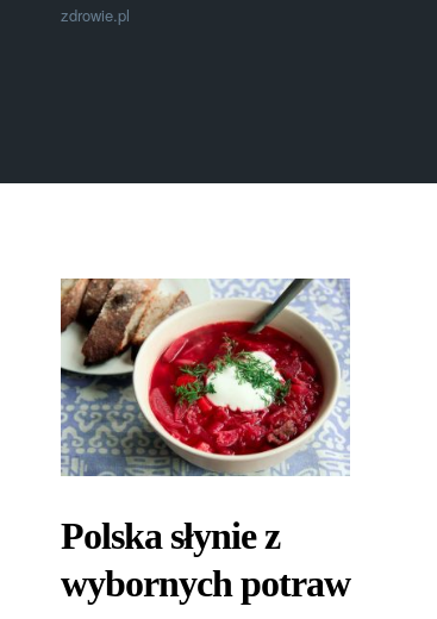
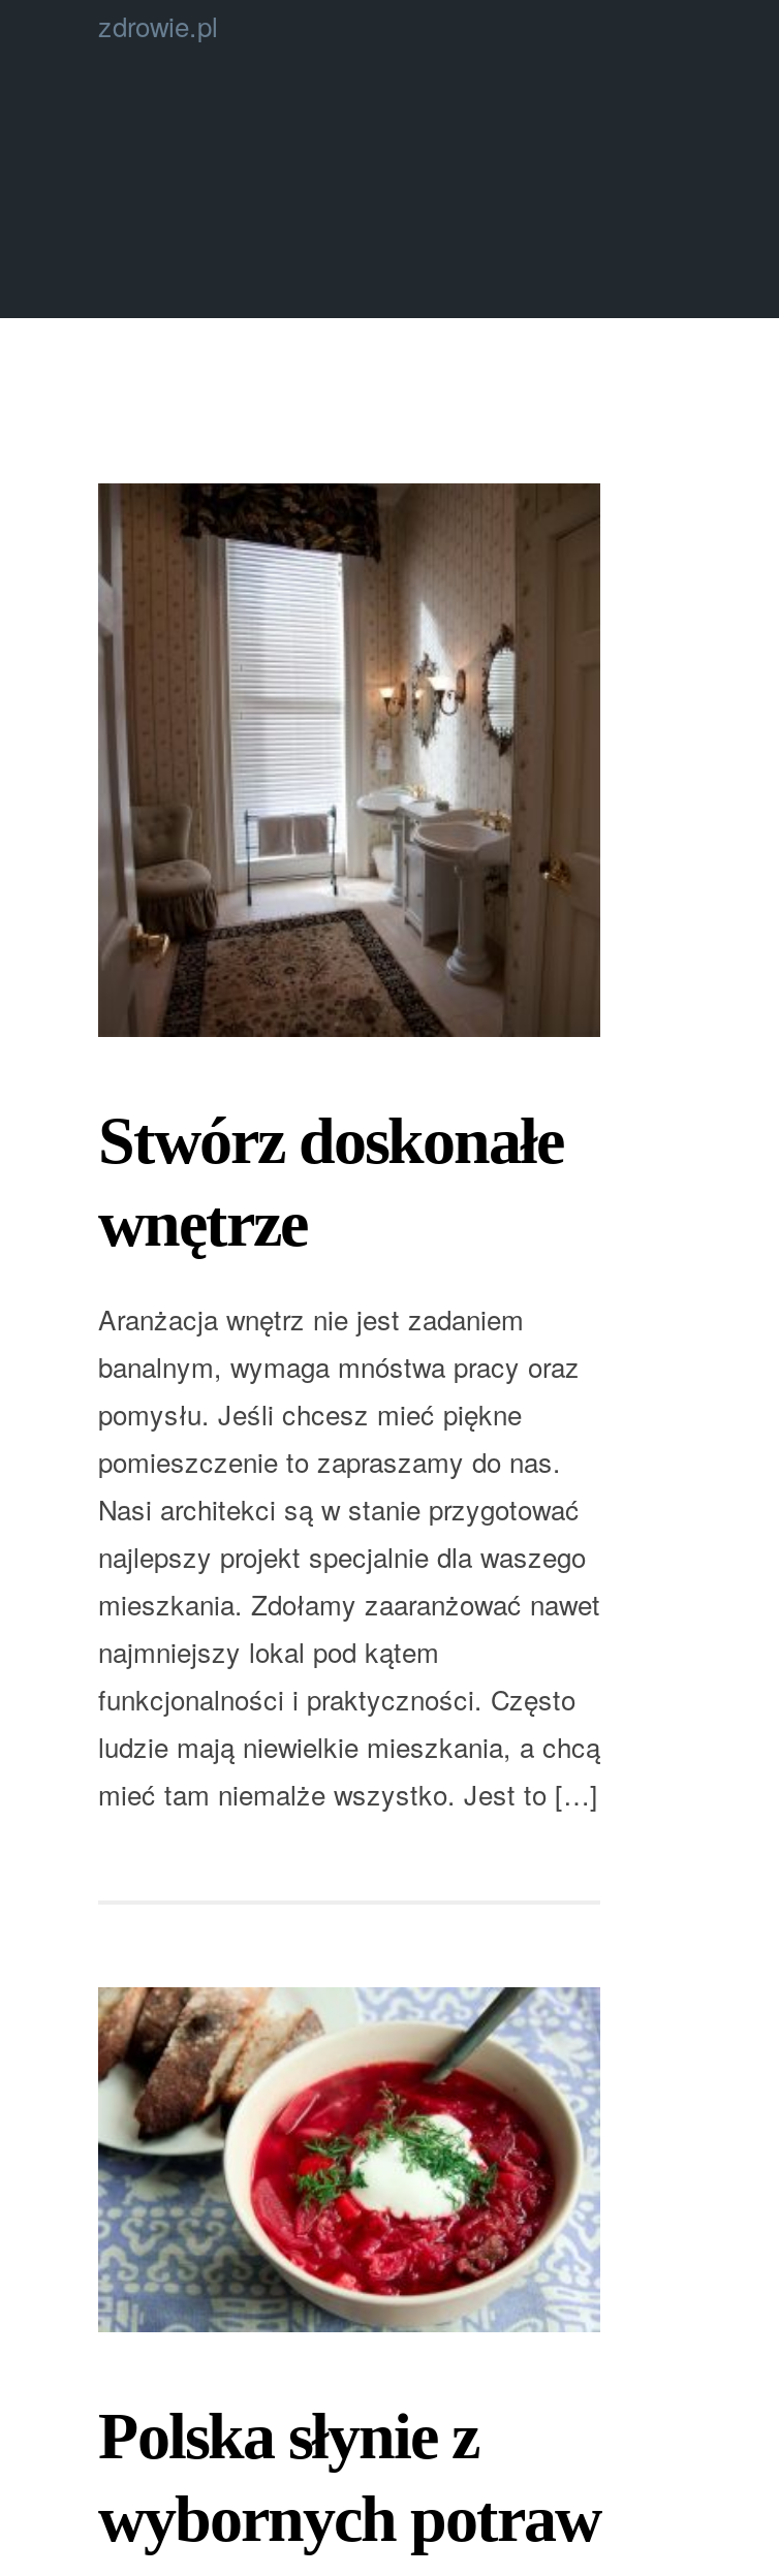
+ [image]
+ Stwórz doskonałe
+ wnętrze
+ Aranżacja wnętrz nie jest zadaniem
+ banalnym, wymaga mnóstwa pracy oraz
+ pomysłu. Jeśli chcesz mieć piękne
+ pomieszczenie to zapraszamy do nas.
+ Nasi architekci są w stanie przygotować
+ najlepszy projekt specjalnie dla waszego
+ mieszkania. Zdołamy zaaranżować nawet
+ najmniejszy lokal pod kątem
+ funkcjonalności i praktyczności. Często
+ ludzie mają niewielkie mieszkania, a chcą
+ mieć tam niemalże wszystko. Jest to […]
